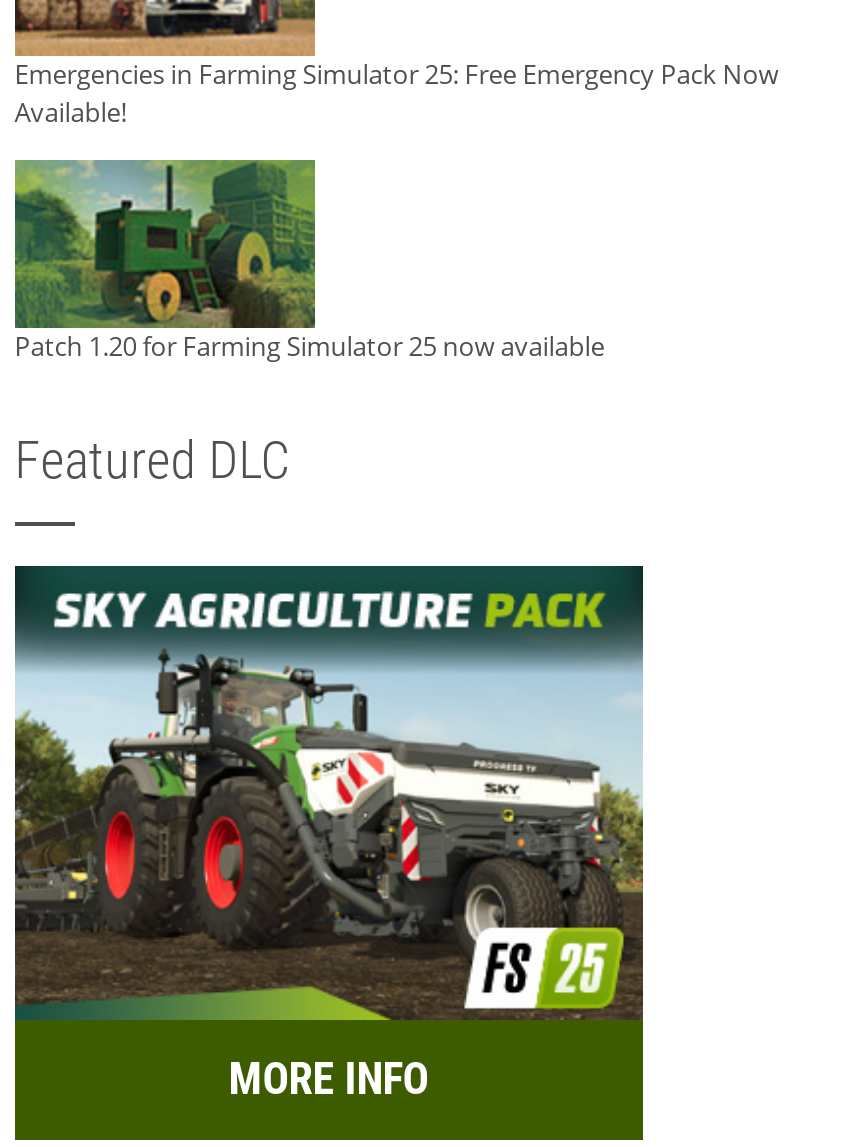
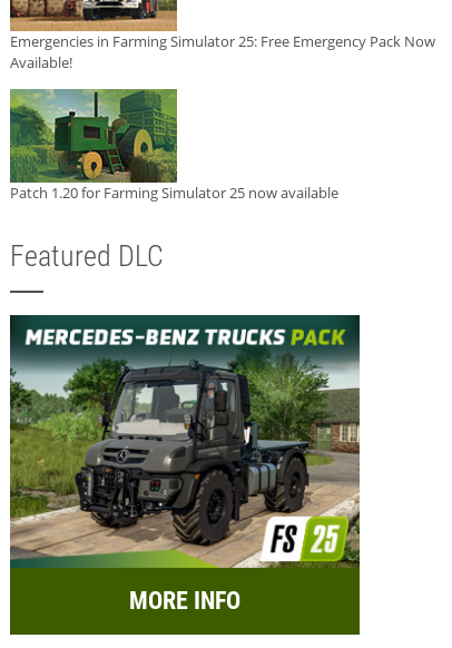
- [image]
+ [image]
